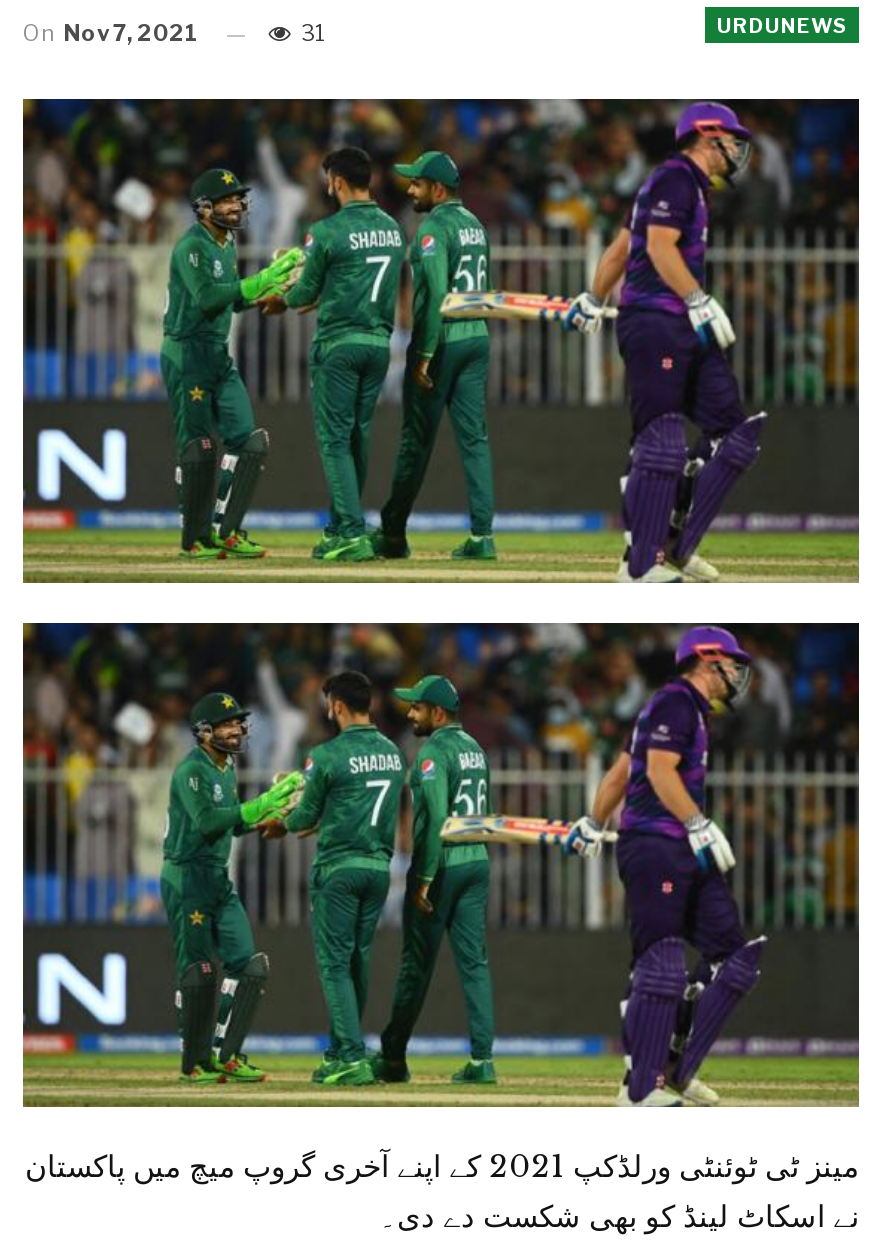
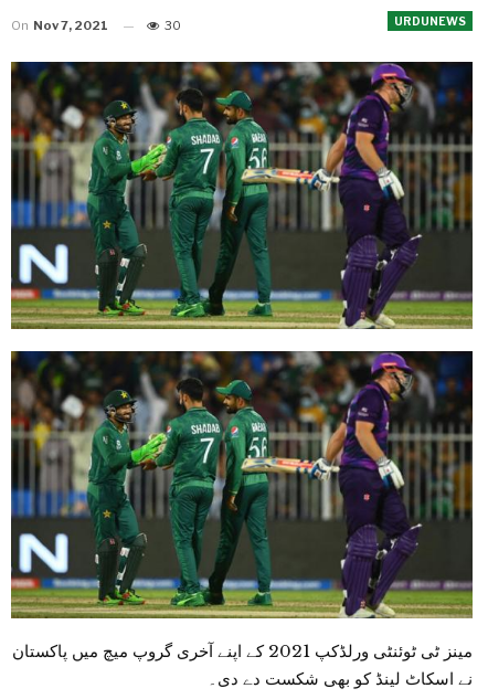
- 31
+ 30
